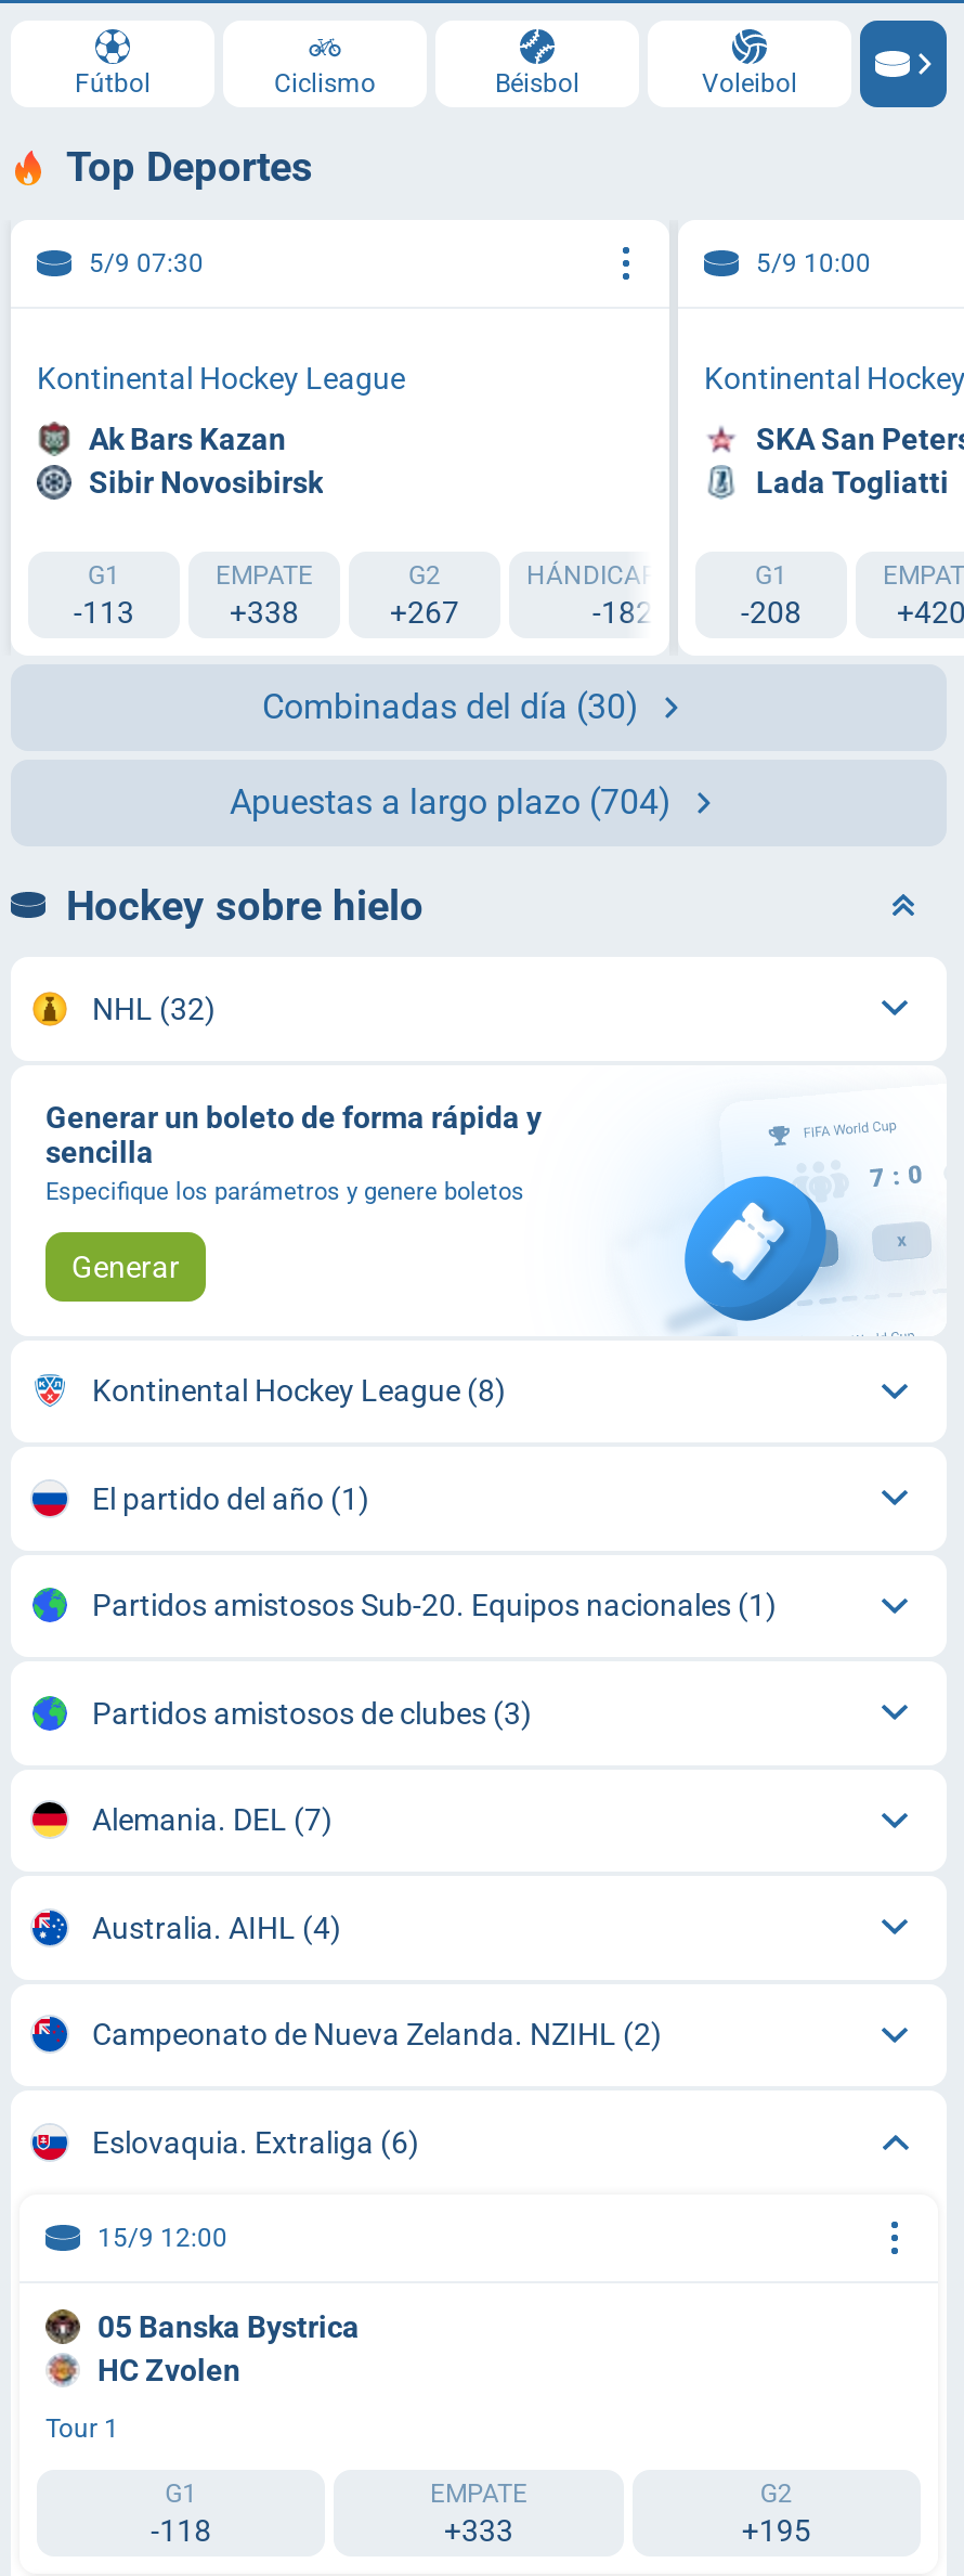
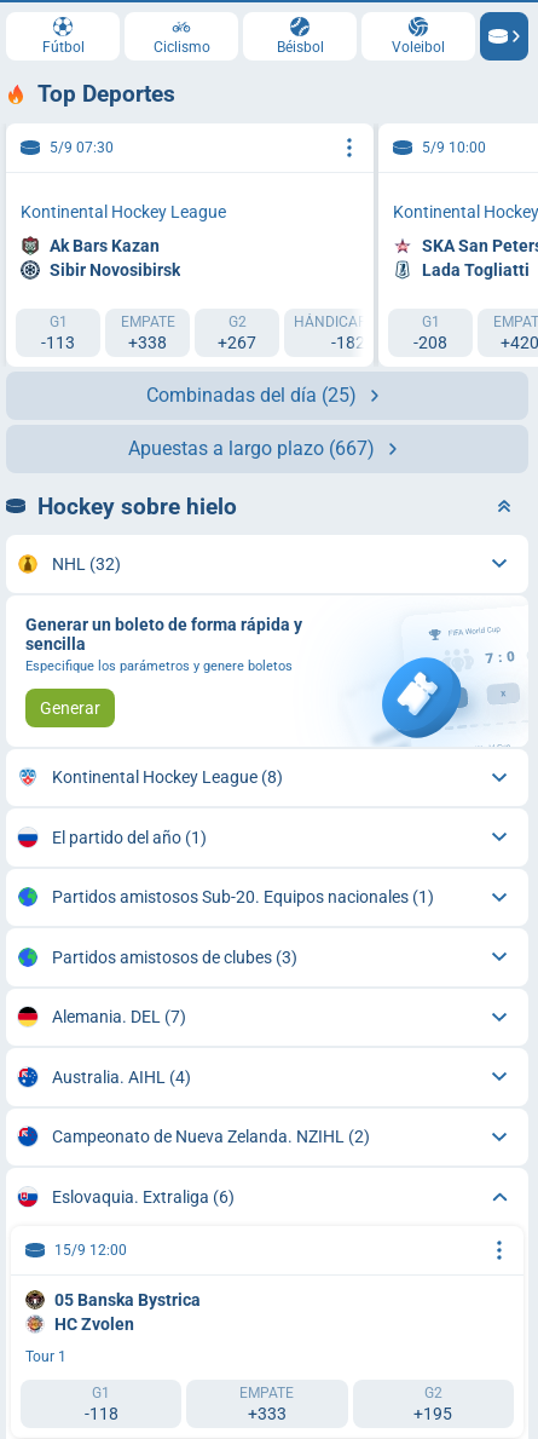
- Combinadas del día (30)
+ Combinadas del día (25)

- Apuestas a largo plazo (704)
+ Apuestas a largo plazo (667)
